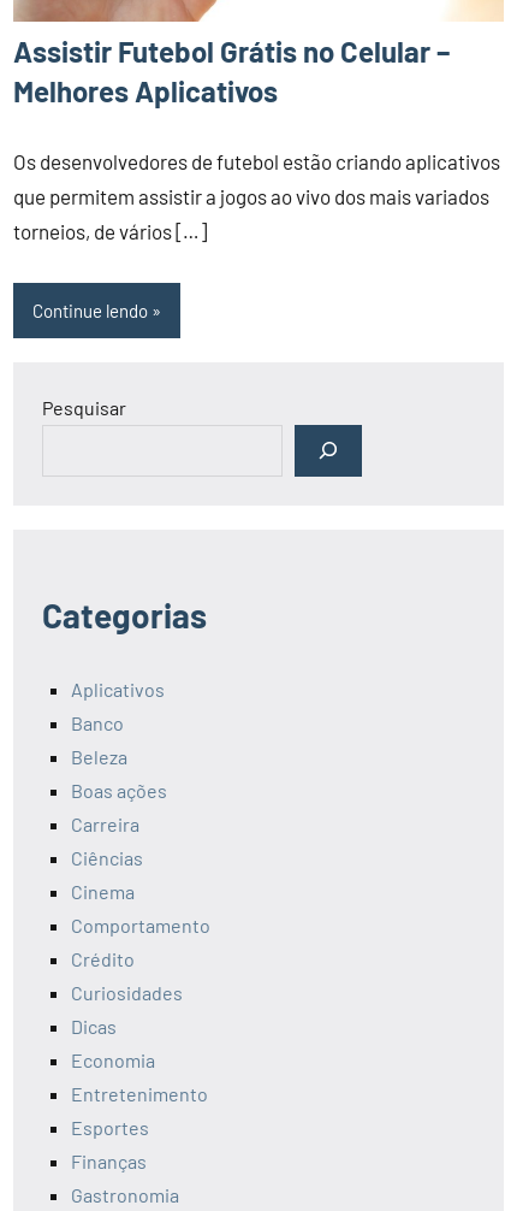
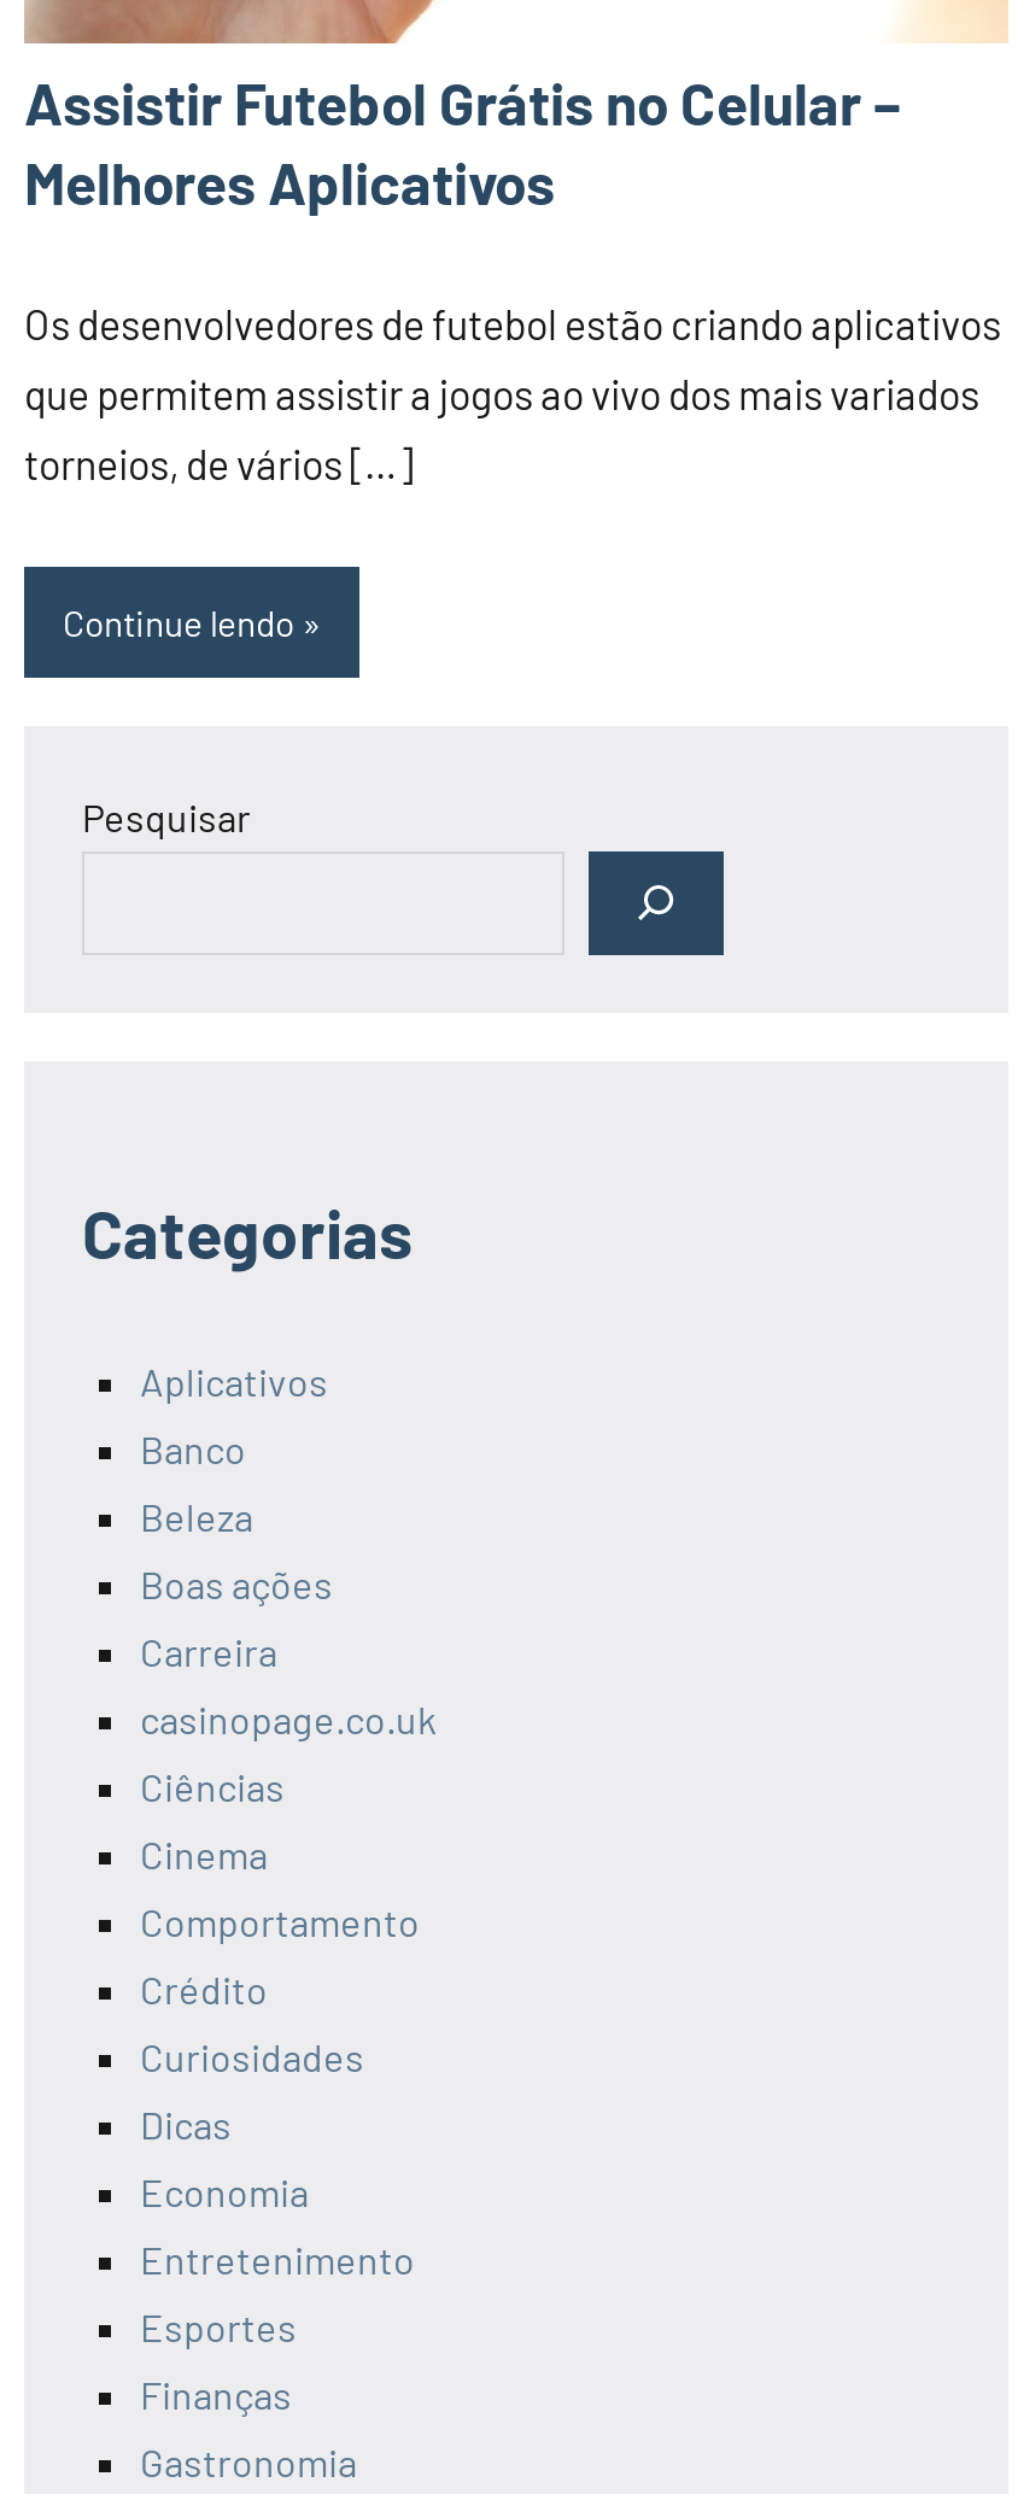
+ casinopage.co.uk
